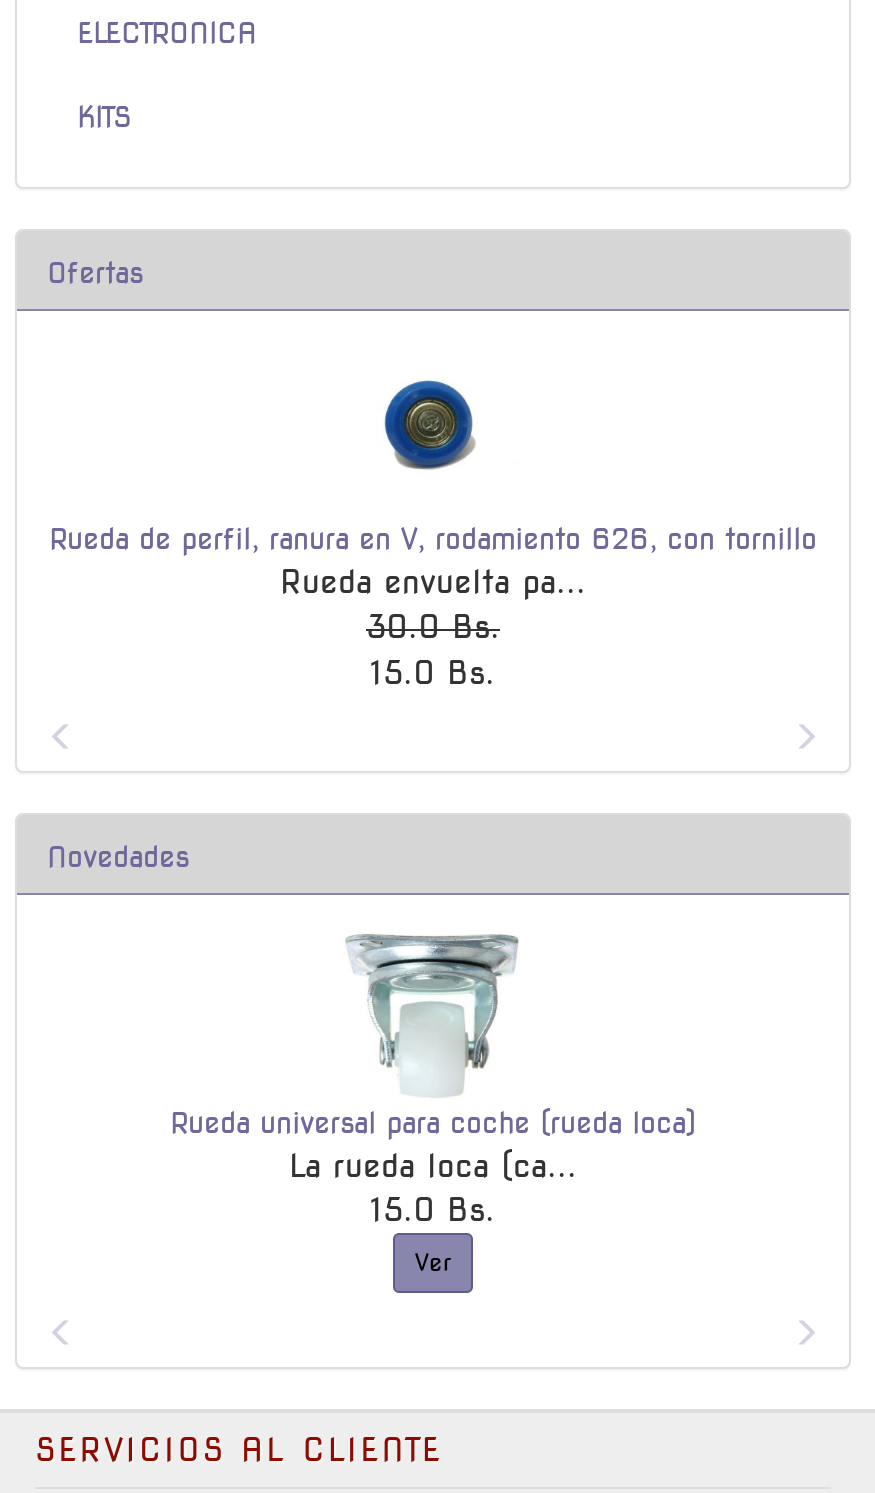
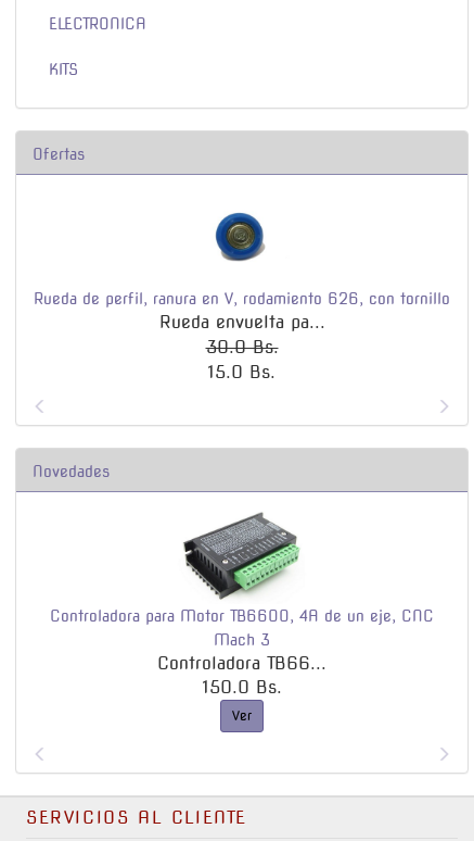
- [image]
- Rueda universal para coche (rueda loca)
- La rueda loca (ca...
- 15.0 Bs.
+ [image]
+ Controladora para Motor TB6600, 4A de un eje, CNC
+ Mach 3
+ Controladora TB66...
+ 150.0 Bs.
